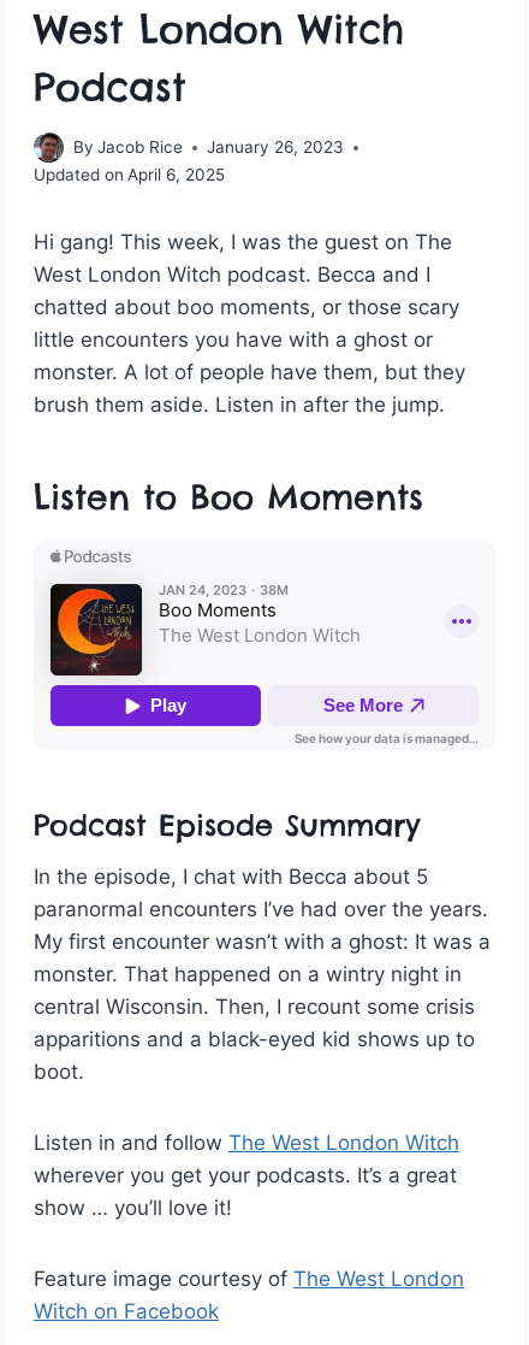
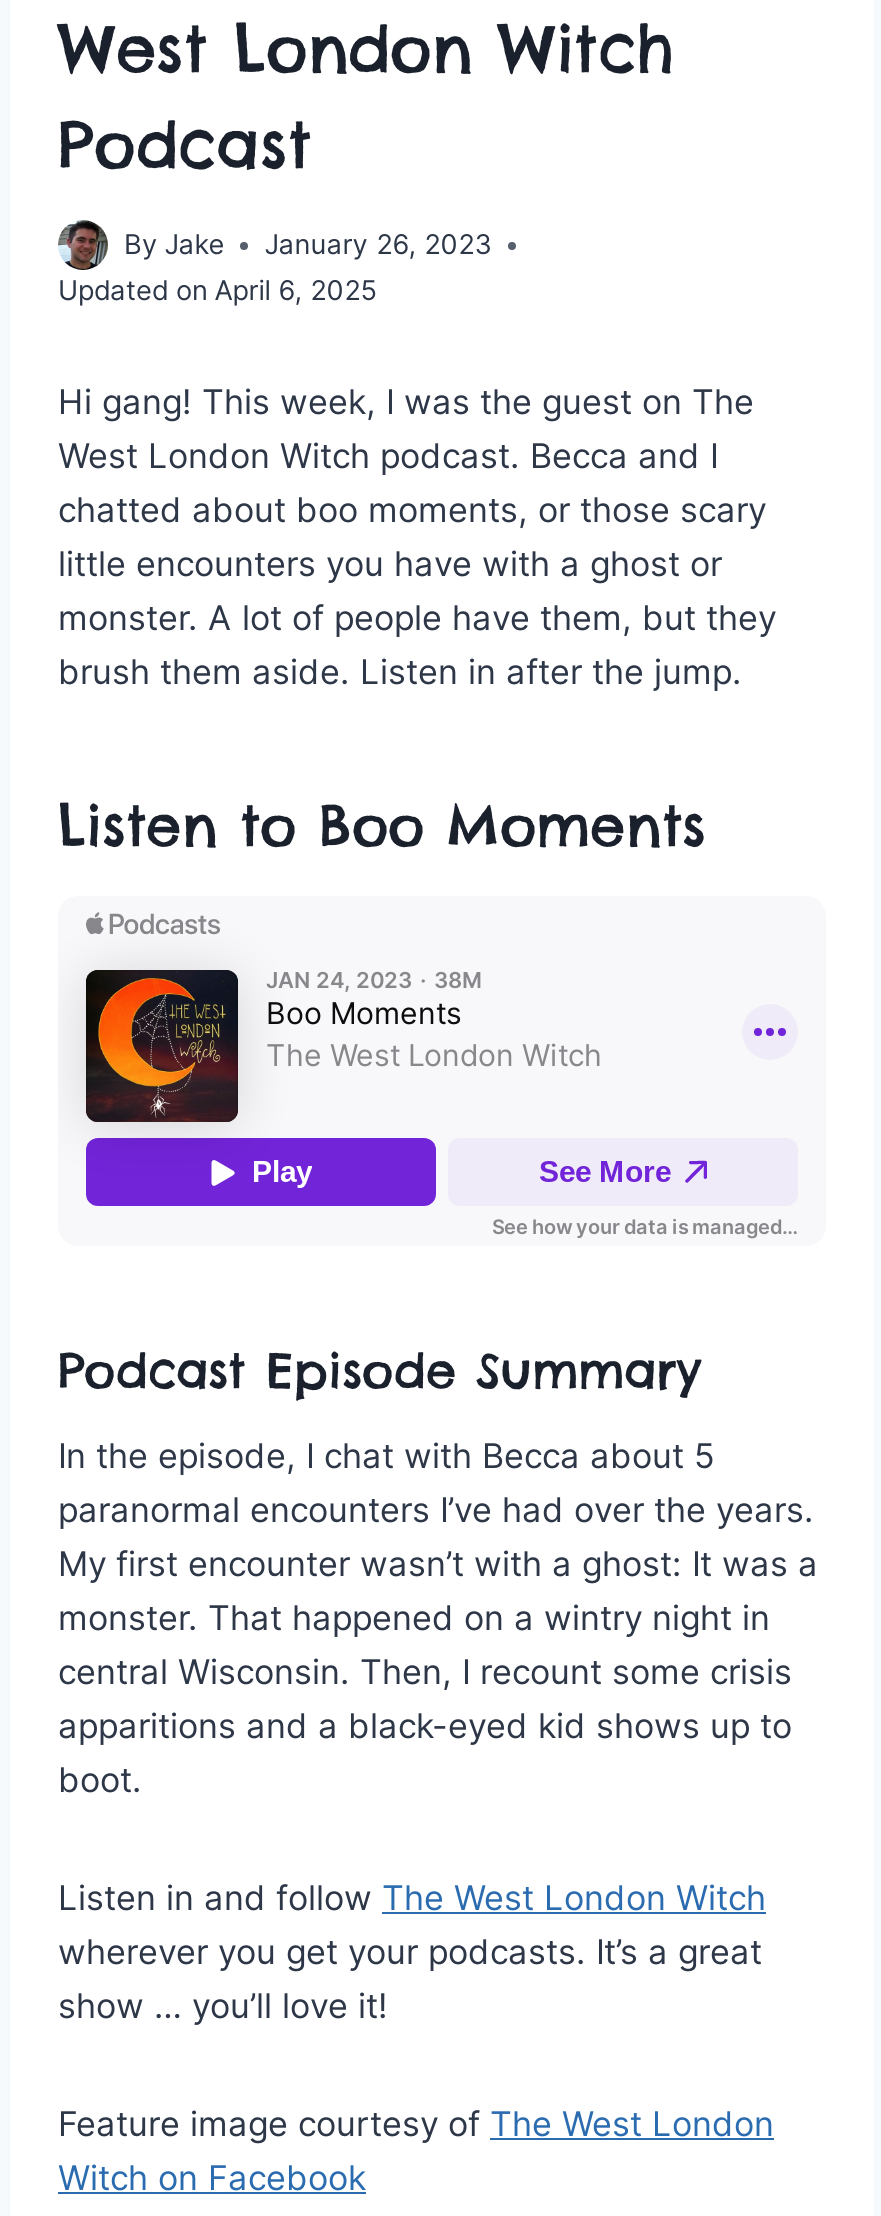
- By Jacob Rice
+ By Jake
